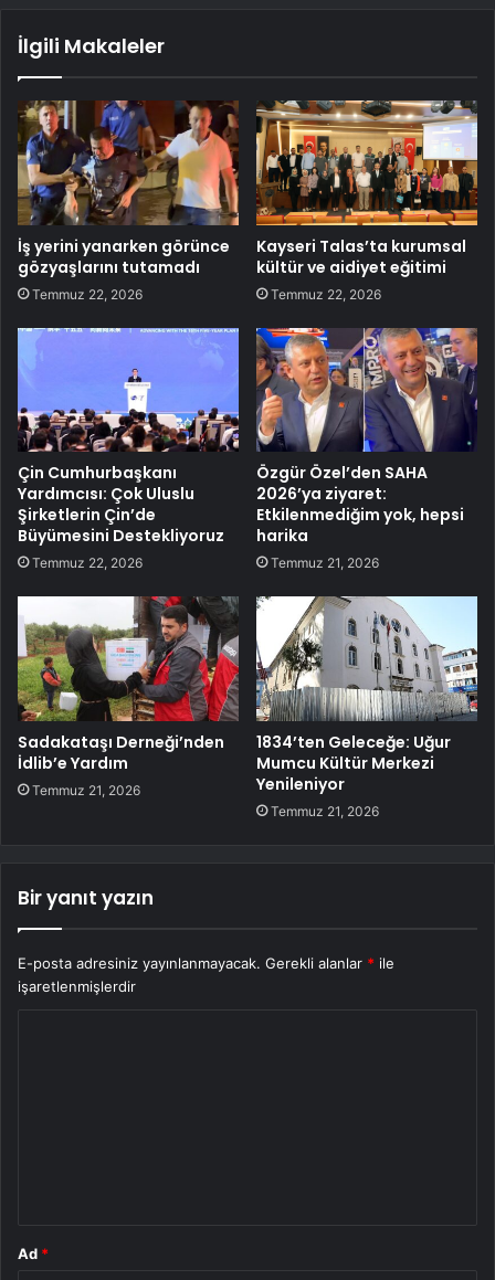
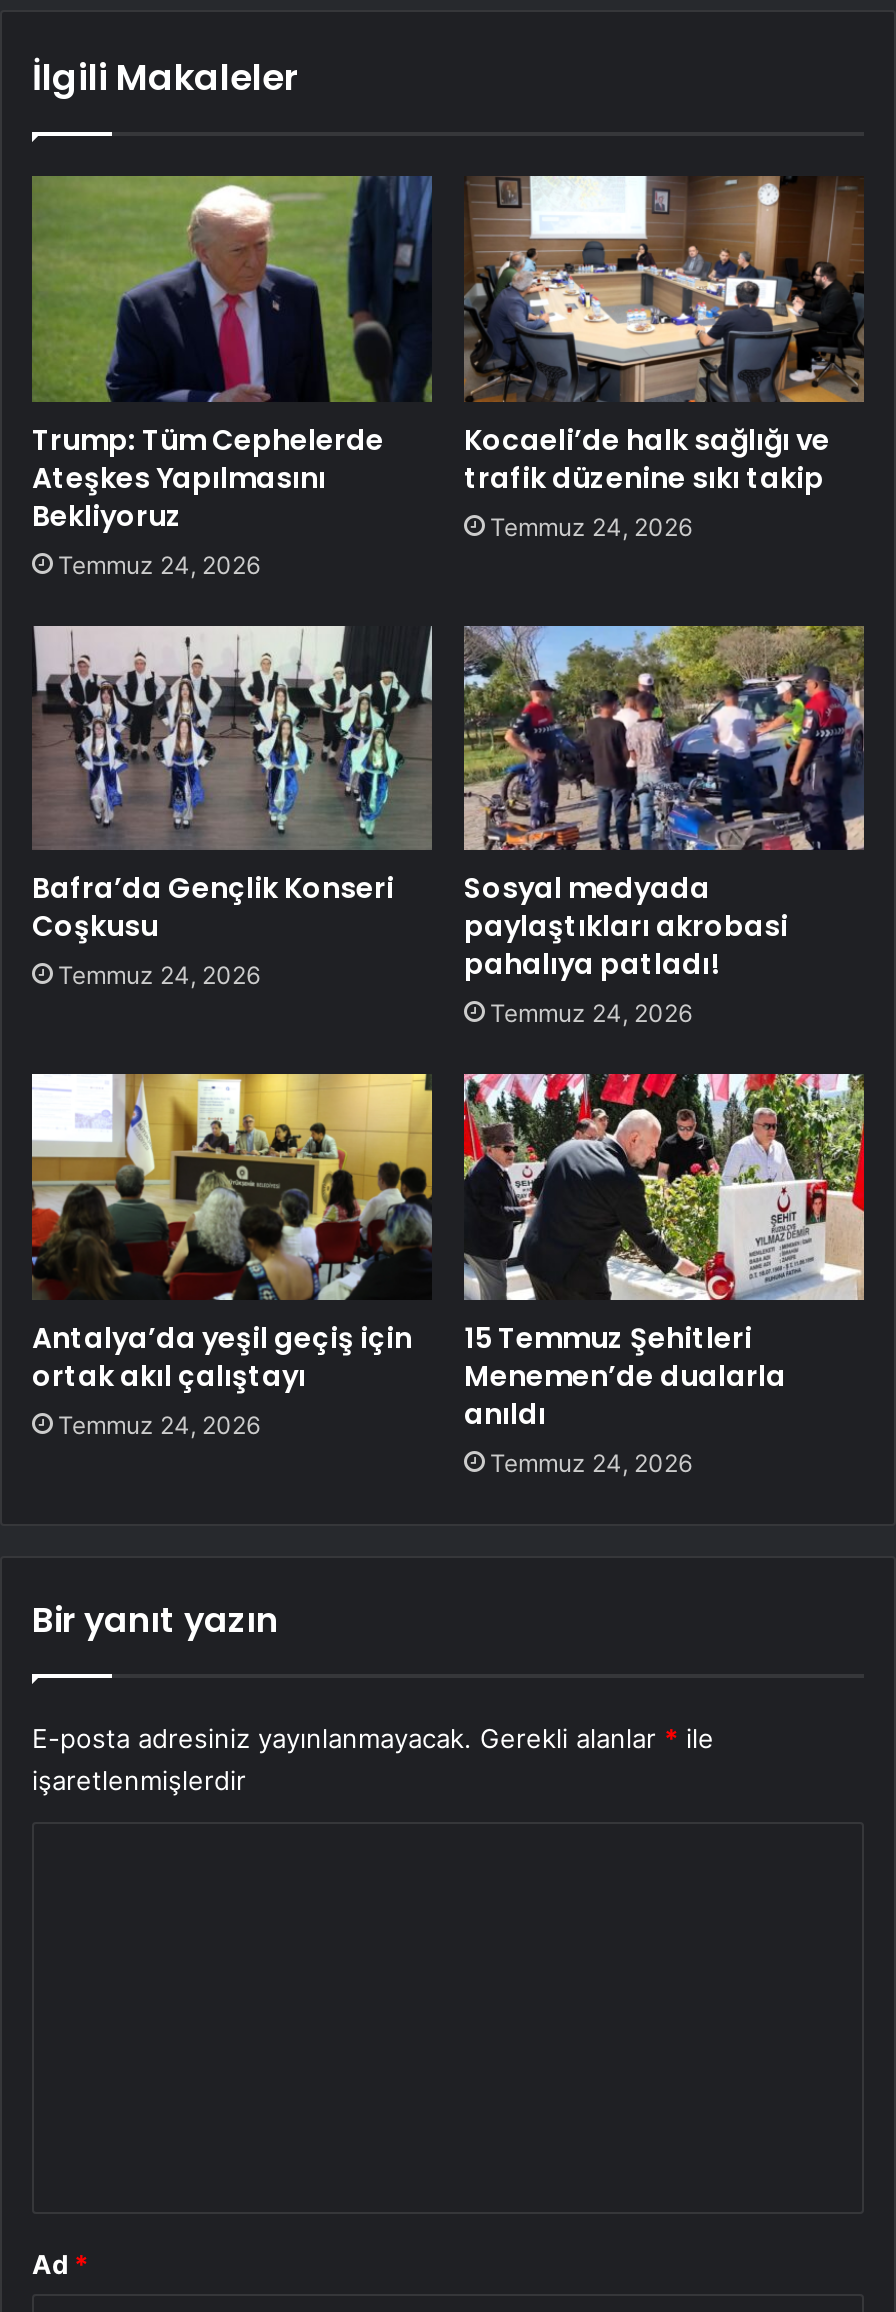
- [image]
- İş yerini yanarken görünce
- gözyaşlarını tutamadı
- Temmuz 22, 2026
+ [image]
+ Trump: Tüm Cephelerde
+ Ateşkes Yapılmasını
+ Bekliyoruz
+ Temmuz 24, 2026

- [image]
- Kayseri Talas’ta kurumsal
- kültür ve aidiyet eğitimi
- Temmuz 22, 2026
+ [image]
+ Kocaeli’de halk sağlığı ve
+ trafik düzenine sıkı takip
+ Temmuz 24, 2026

- [image]
- Çin Cumhurbaşkanı
- Yardımcısı: Çok Uluslu
- Şirketlerin Çin’de
- Büyümesini Destekliyoruz
- Temmuz 22, 2026
+ [image]
+ Bafra’da Gençlik Konseri
+ Coşkusu
+ Temmuz 24, 2026

- [image]
- Özgür Özel’den SAHA
- 2026’ya ziyaret:
- Etkilenmediğim yok, hepsi
- harika
- Temmuz 21, 2026
+ [image]
+ Sosyal medyada
+ paylaştıkları akrobasi
+ pahalıya patladı!
+ Temmuz 24, 2026

- [image]
- Sadakataşı Derneği’nden
- İdlib’e Yardım
- Temmuz 21, 2026
+ [image]
+ Antalya’da yeşil geçiş için
+ ortak akıl çalıştayı
+ Temmuz 24, 2026

- [image]
- 1834’ten Geleceğe: Uğur
- Mumcu Kültür Merkezi
- Yenileniyor
- Temmuz 21, 2026
+ [image]
+ 15 Temmuz Şehitleri
+ Menemen’de dualarla
+ anıldı
+ Temmuz 24, 2026
